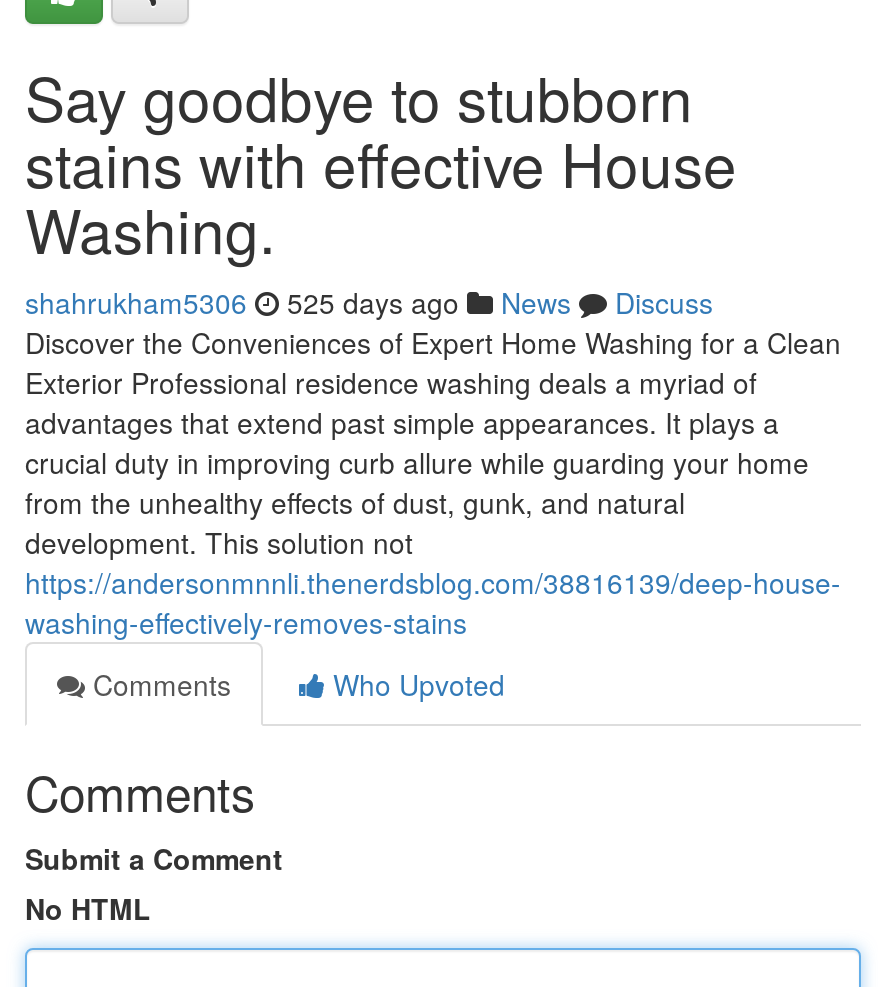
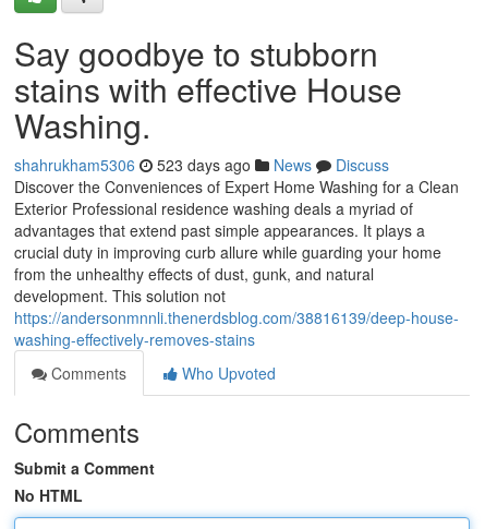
- shahrukham5306 525 days ago News Discuss
+ shahrukham5306 523 days ago News Discuss
